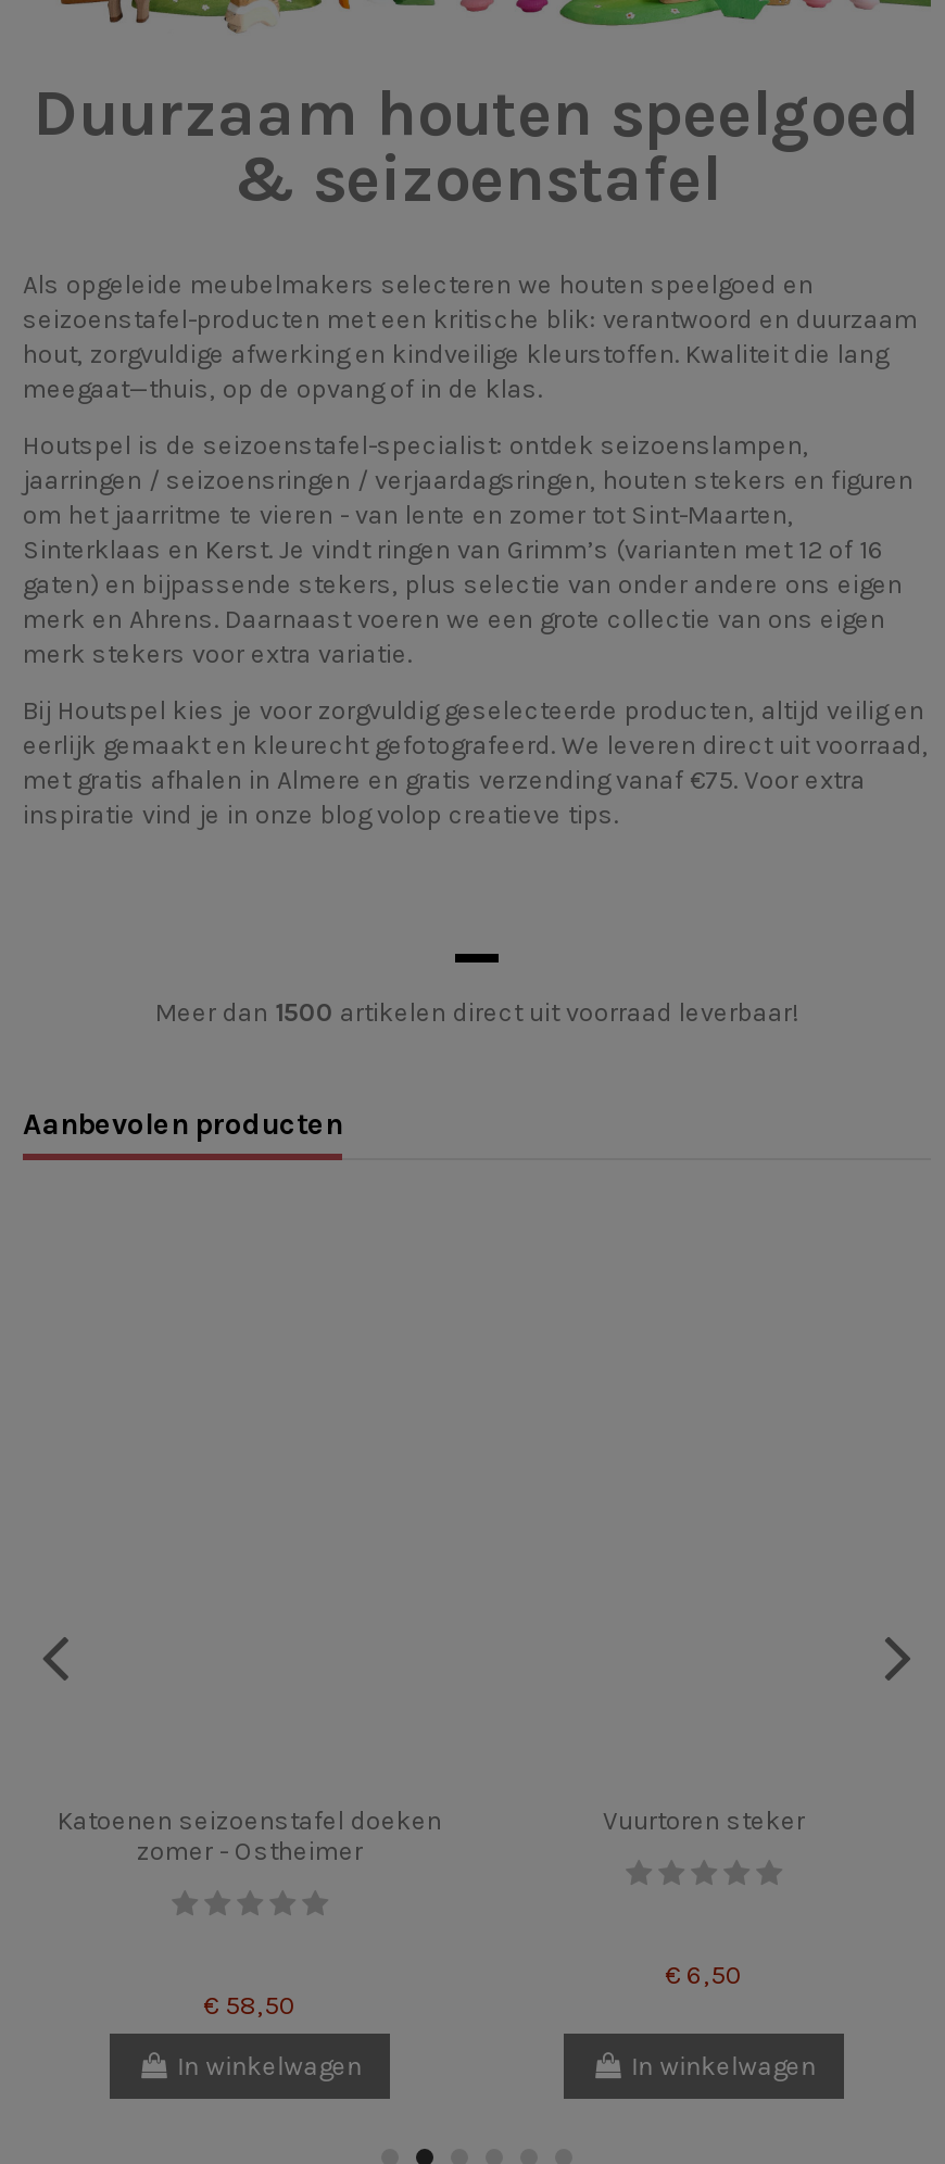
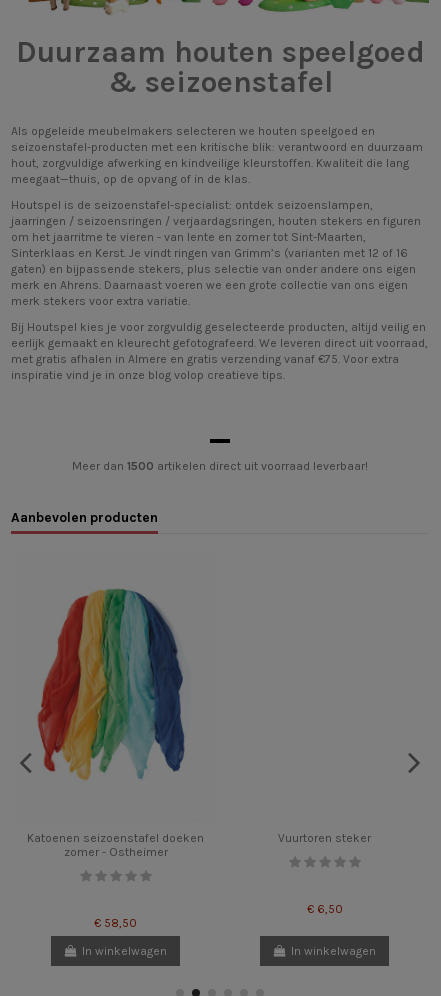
+ [image]
